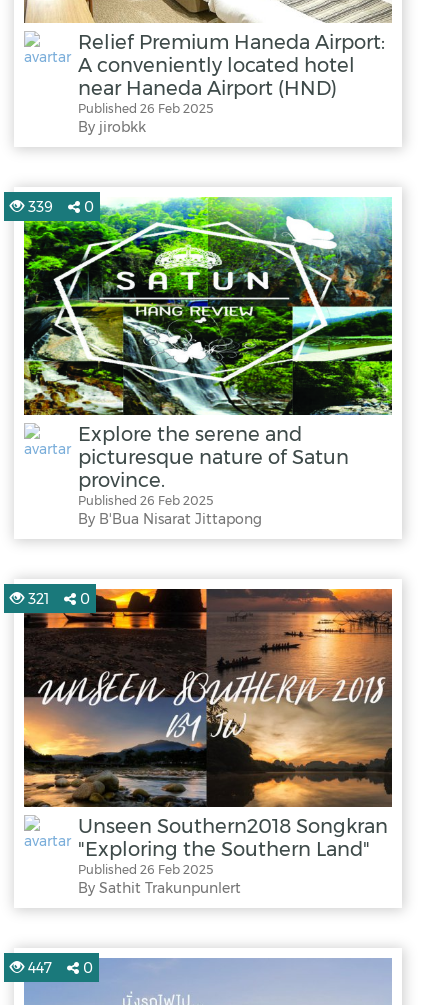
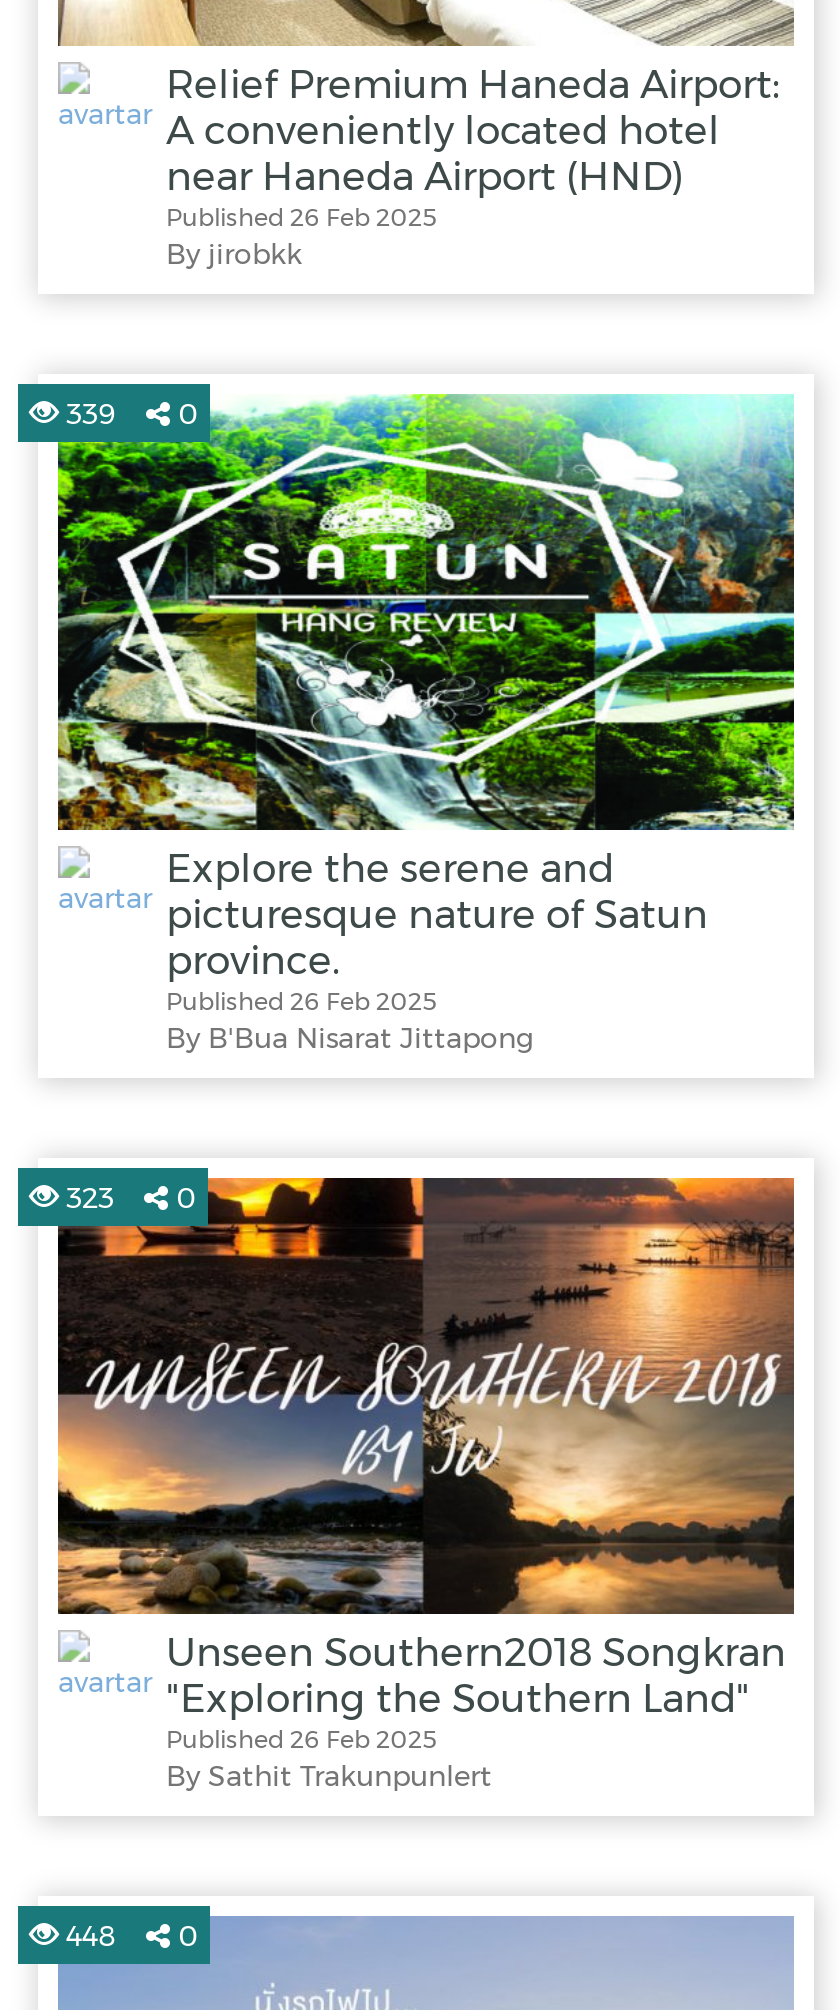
- 321 0
+ 323 0

- 447 0
+ 448 0
